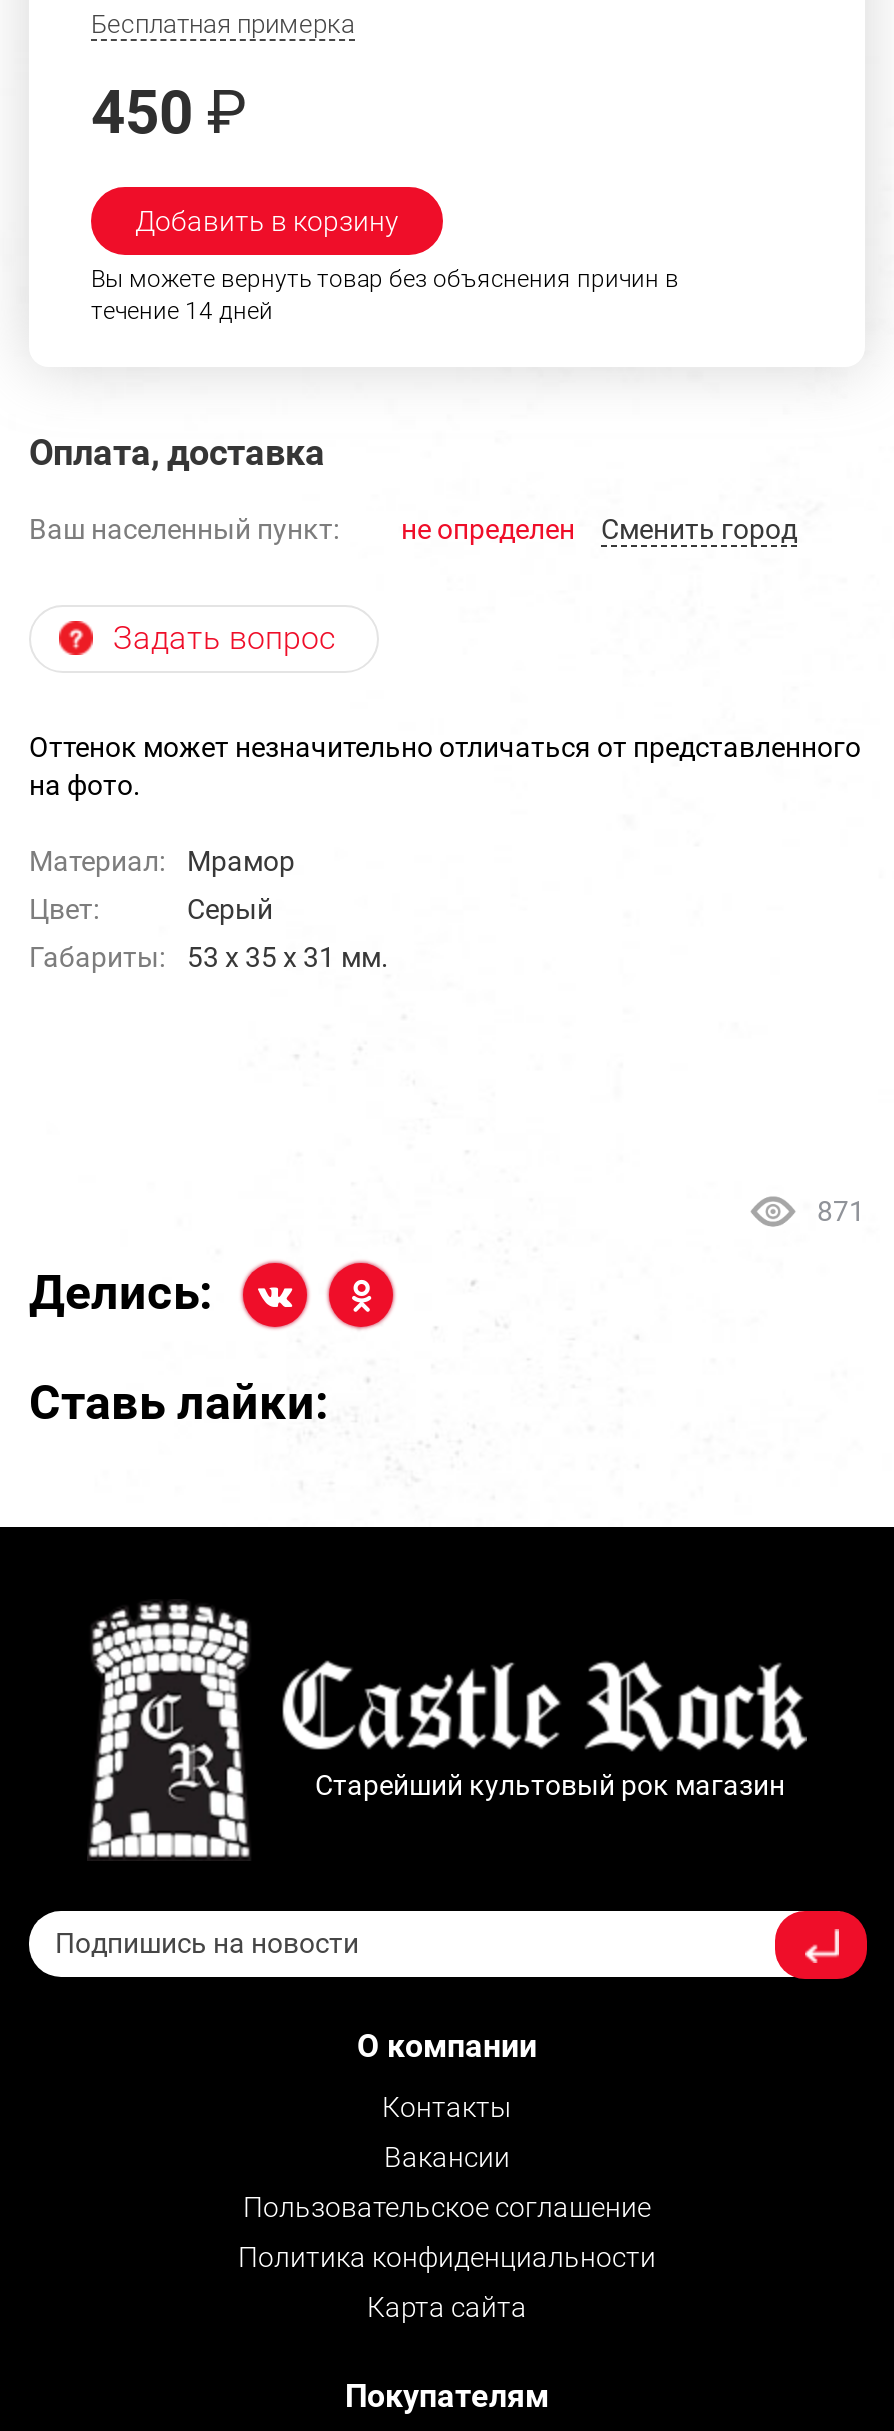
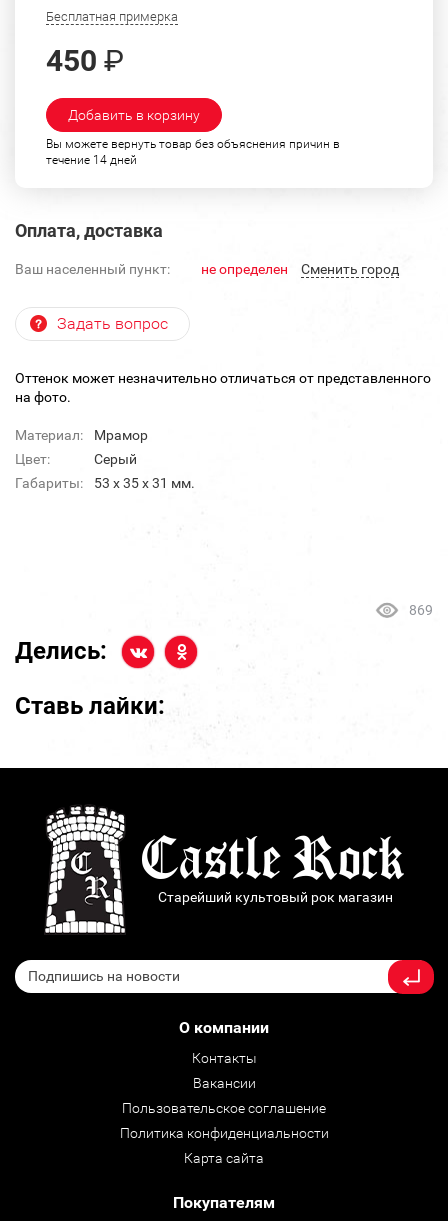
- 871
+ 869
